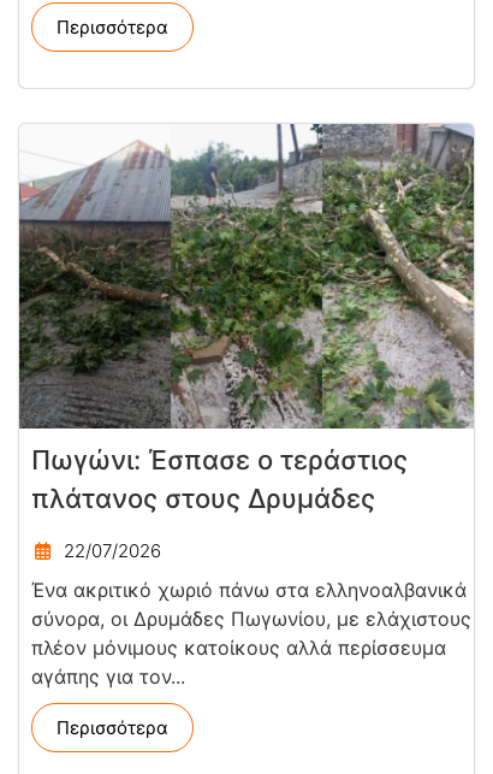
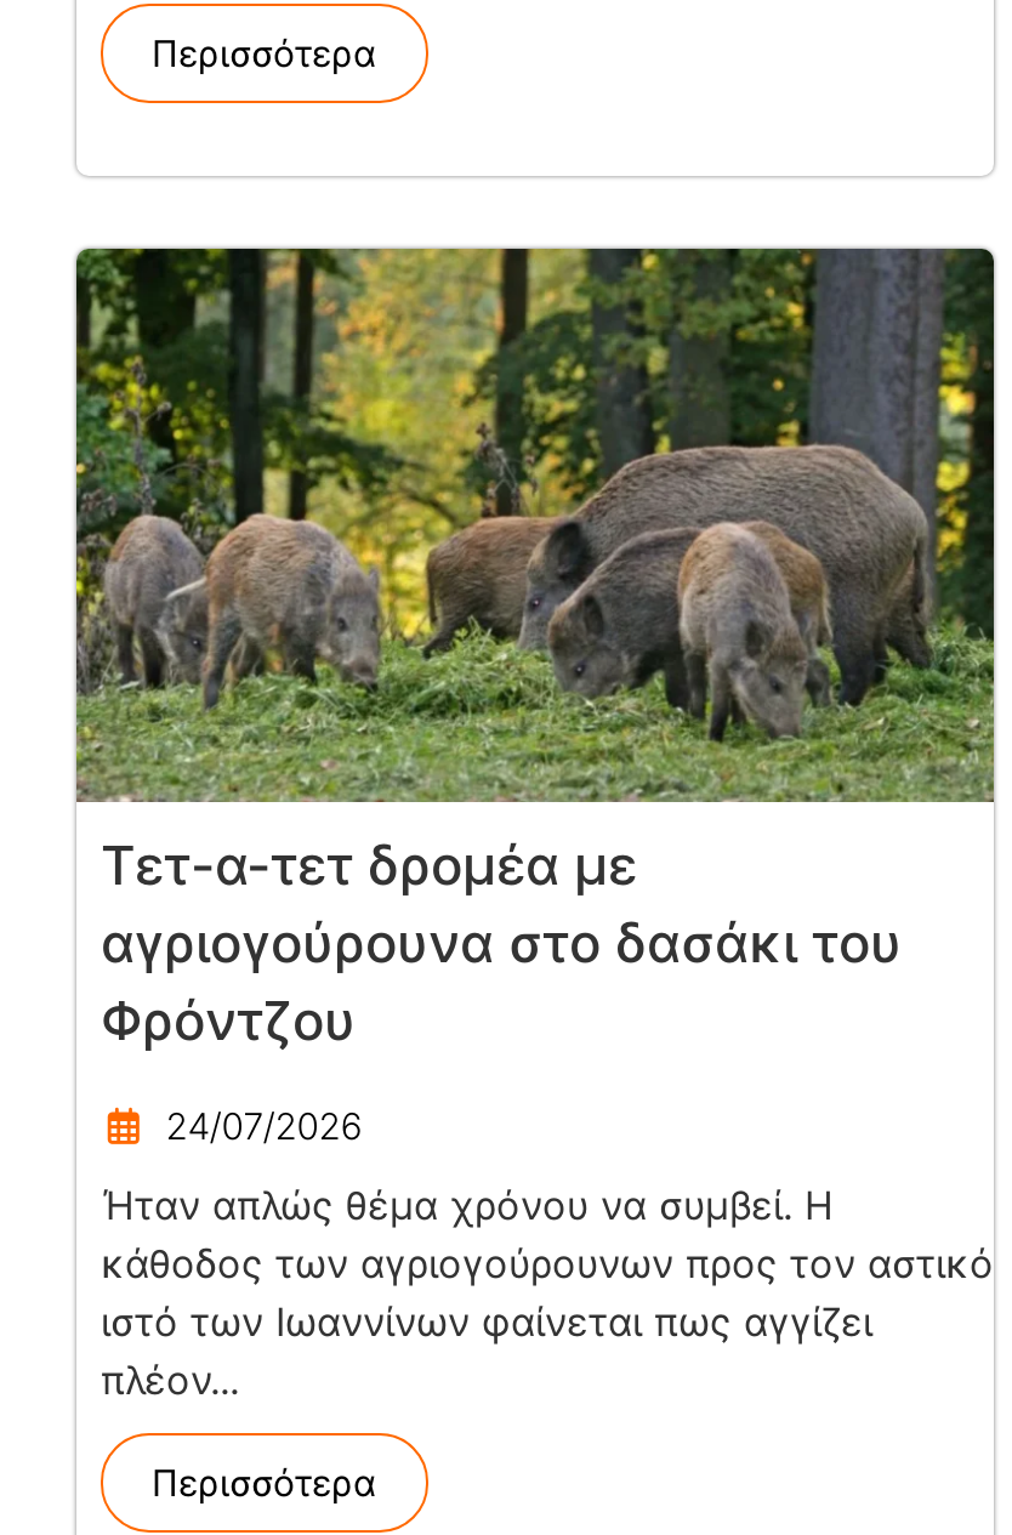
- [image]
- Πωγώνι: Έσπασε ο τεράστιος
- πλάτανος στους Δρυμάδες
+ [image]
+ Τετ-α-τετ δρομέα με
+ αγριογούρουνα στο δασάκι του
+ Φρόντζου

- 22/07/2026
+ 24/07/2026

- Ένα ακριτικό χωριό πάνω στα ελληνοαλβανικά
- σύνορα, οι Δρυμάδες Πωγωνίου, με ελάχιστους
- πλέον μόνιμους κατοίκους αλλά περίσσευμα
- αγάπης για τον...
+ Ήταν απλώς θέμα χρόνου να συμβεί. Η
+ κάθοδος των αγριογούρουνων προς τον αστικό
+ ιστό των Ιωαννίνων φαίνεται πως αγγίζει
+ πλέον...
